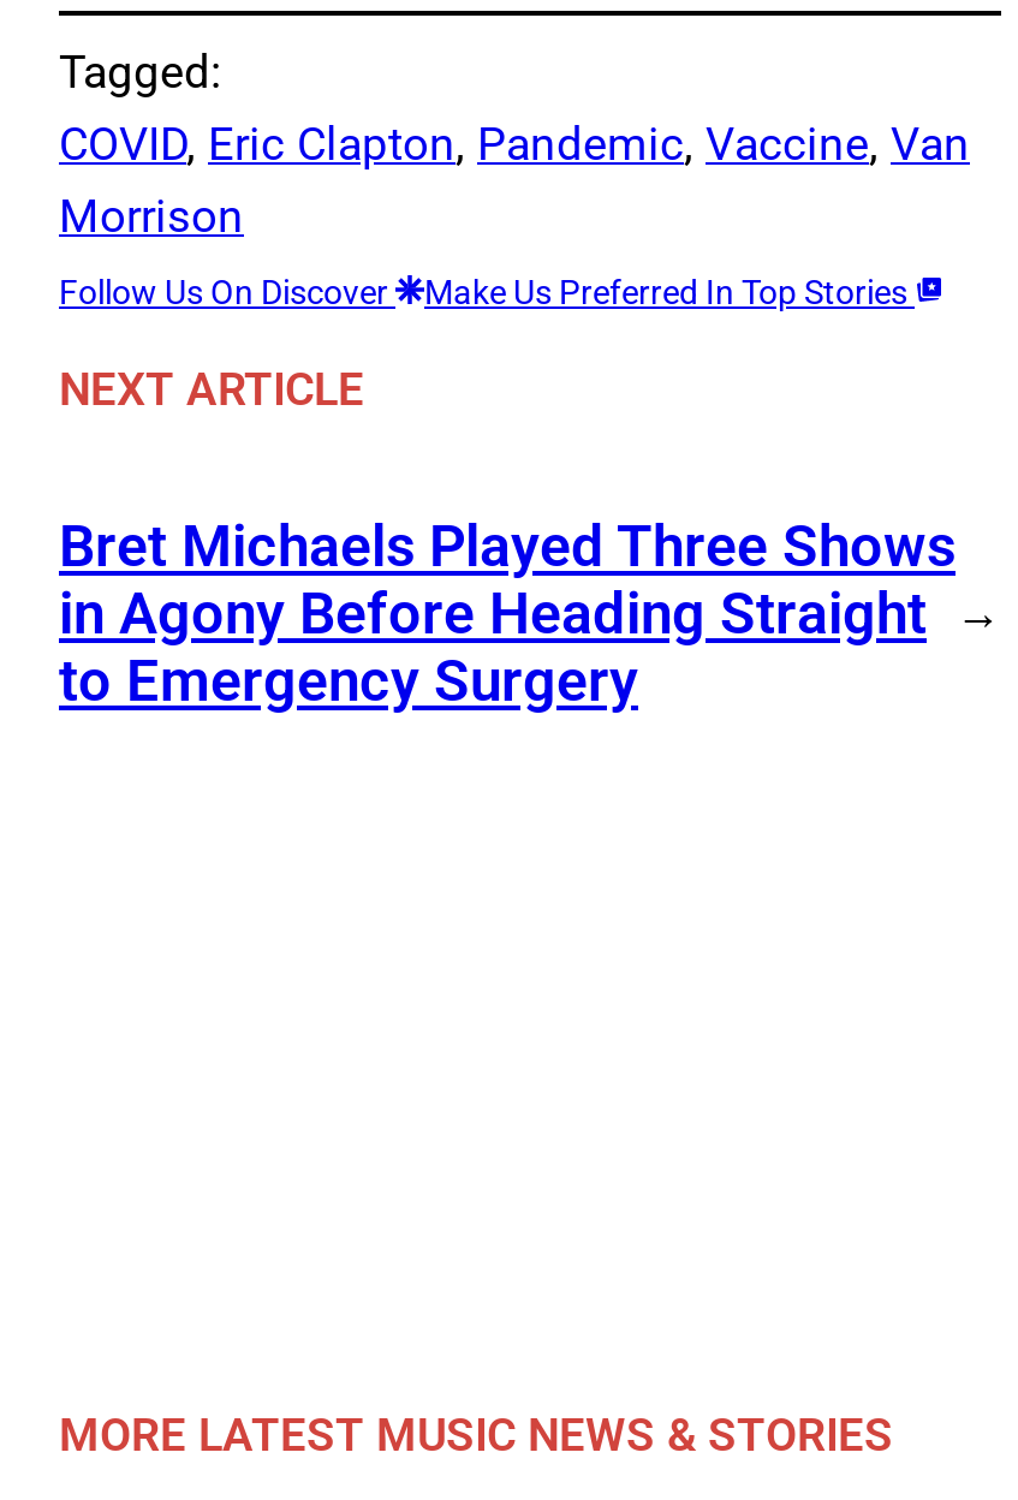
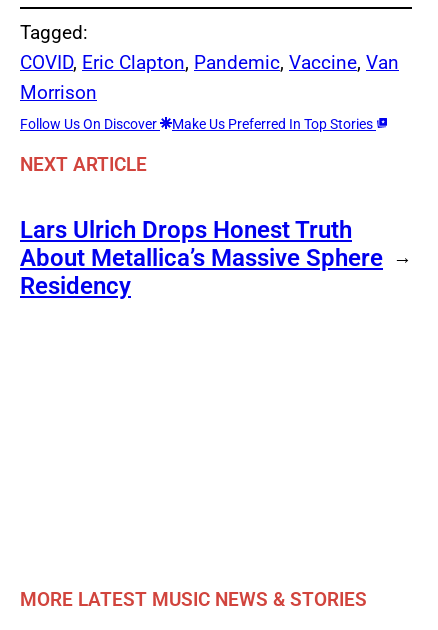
- Bret Michaels Played Three Shows
- in Agony Before Heading Straight
- to Emergency Surgery
+ Lars Ulrich Drops Honest Truth
+ About Metallica’s Massive Sphere
+ Residency
